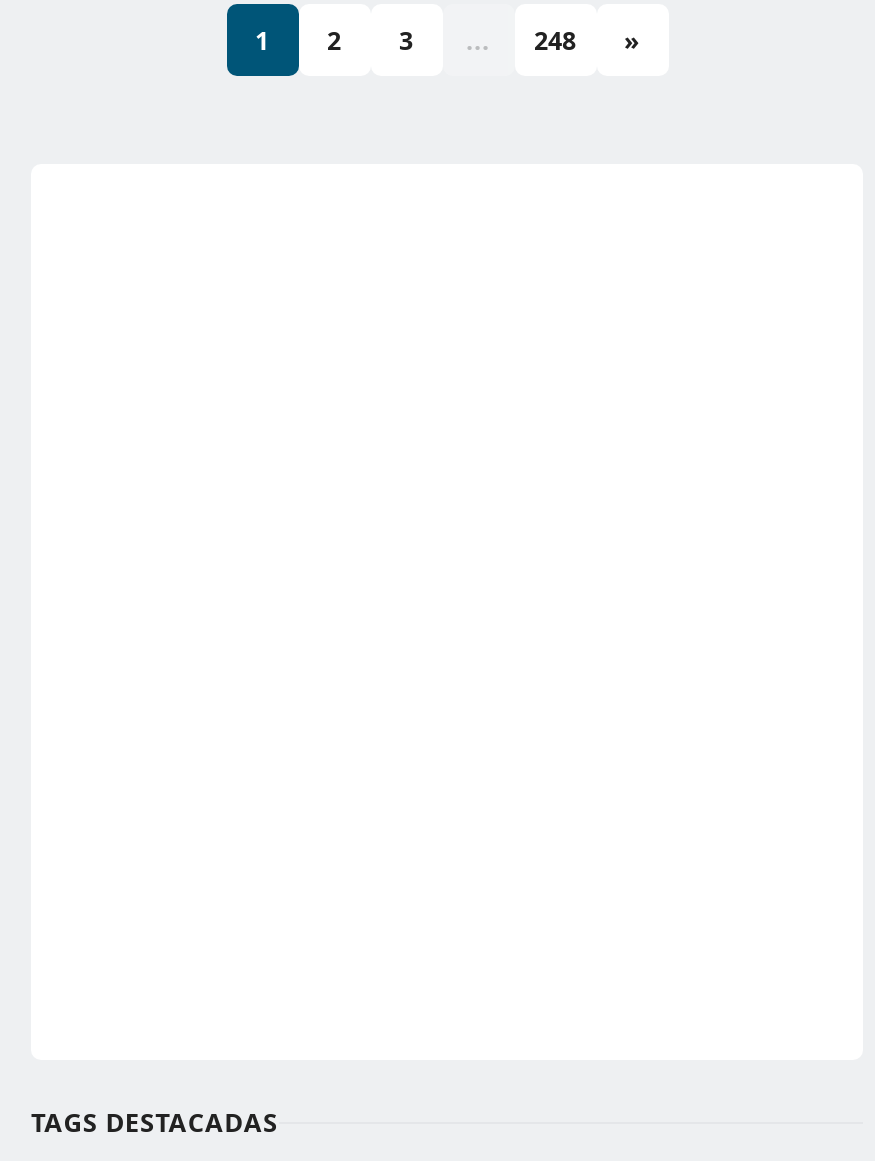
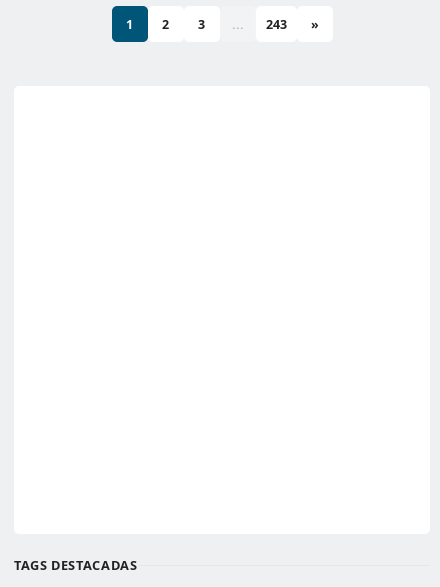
- 248
+ 243
